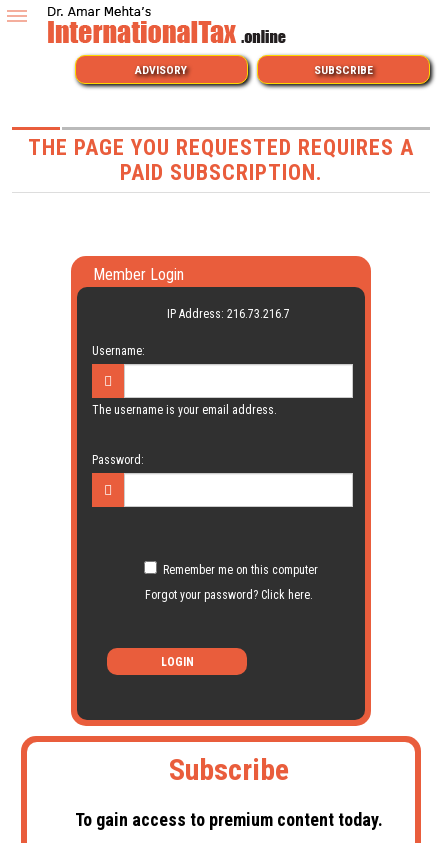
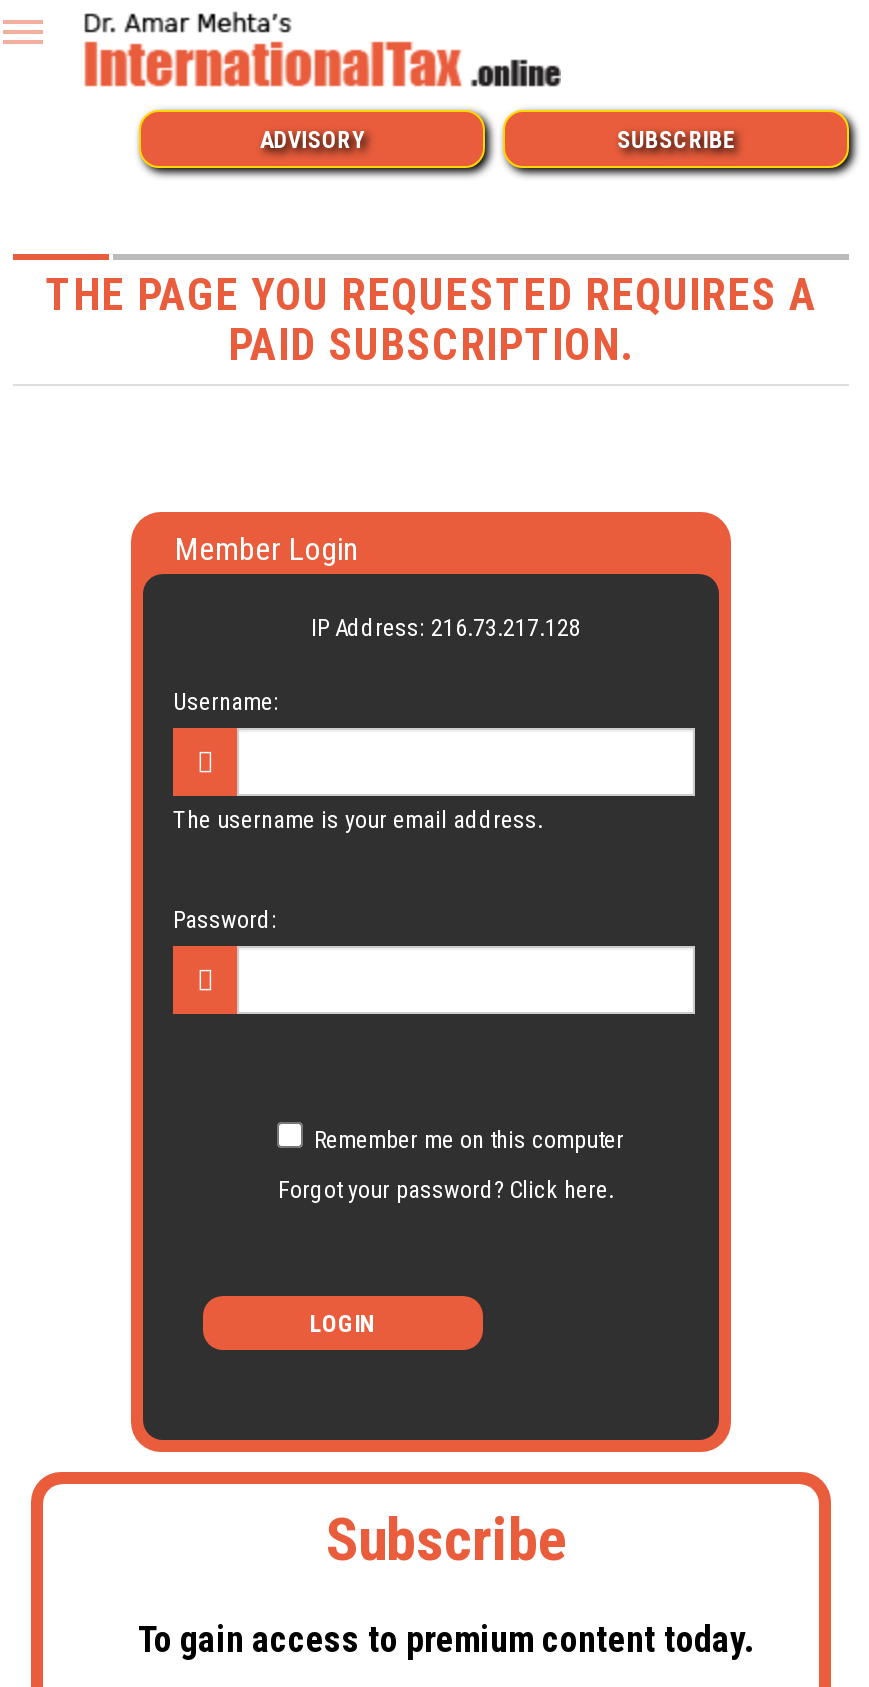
- IP Address: 216.73.216.7
+ IP Address: 216.73.217.128
